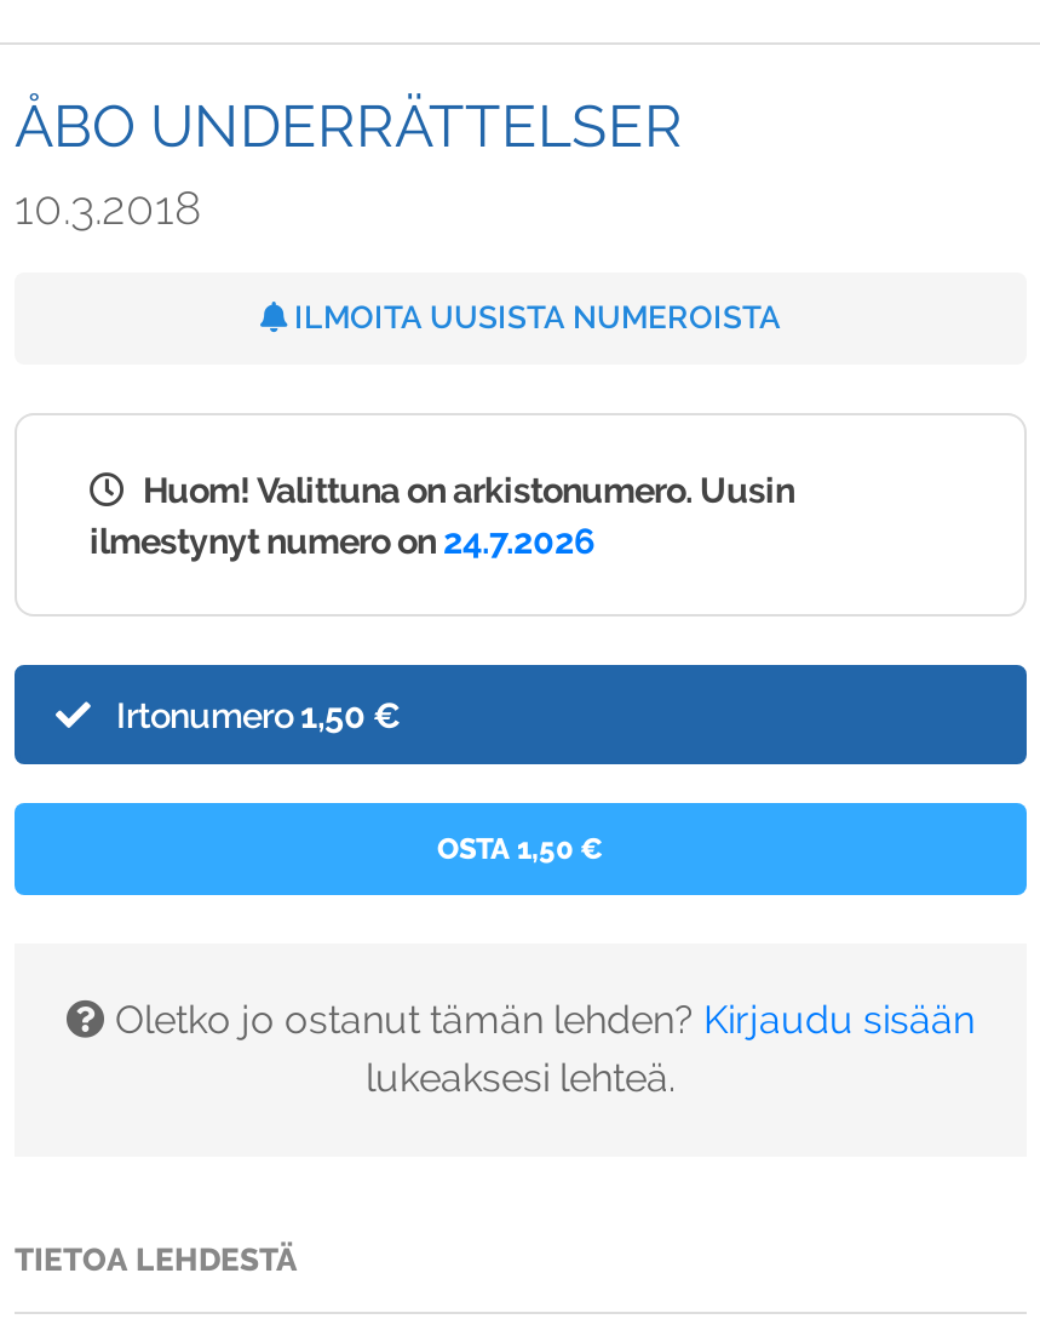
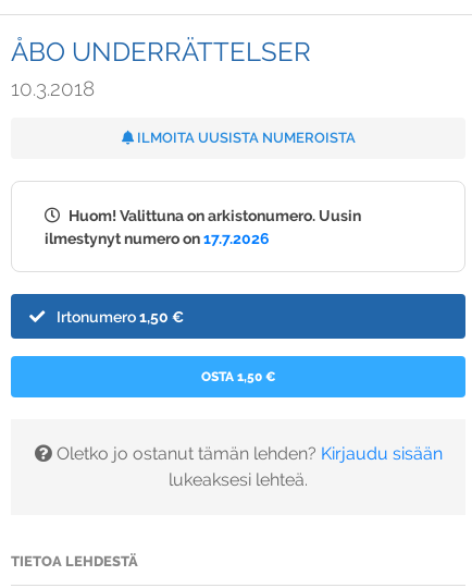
- ilmestynyt numero on 24.7.2026
+ ilmestynyt numero on 17.7.2026
